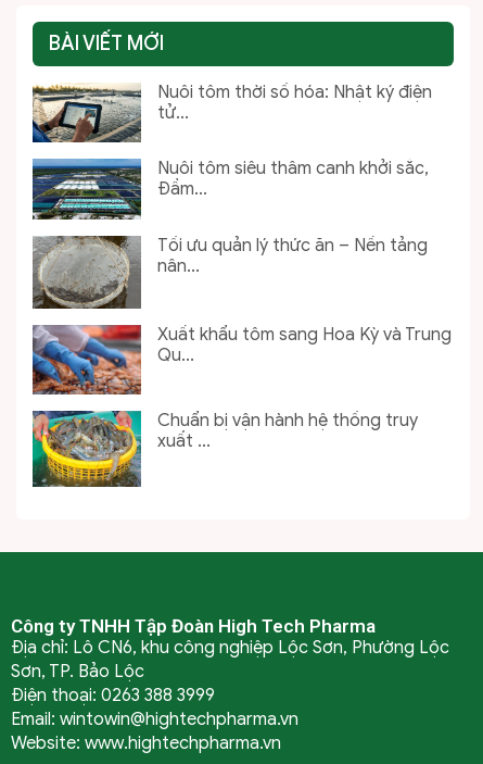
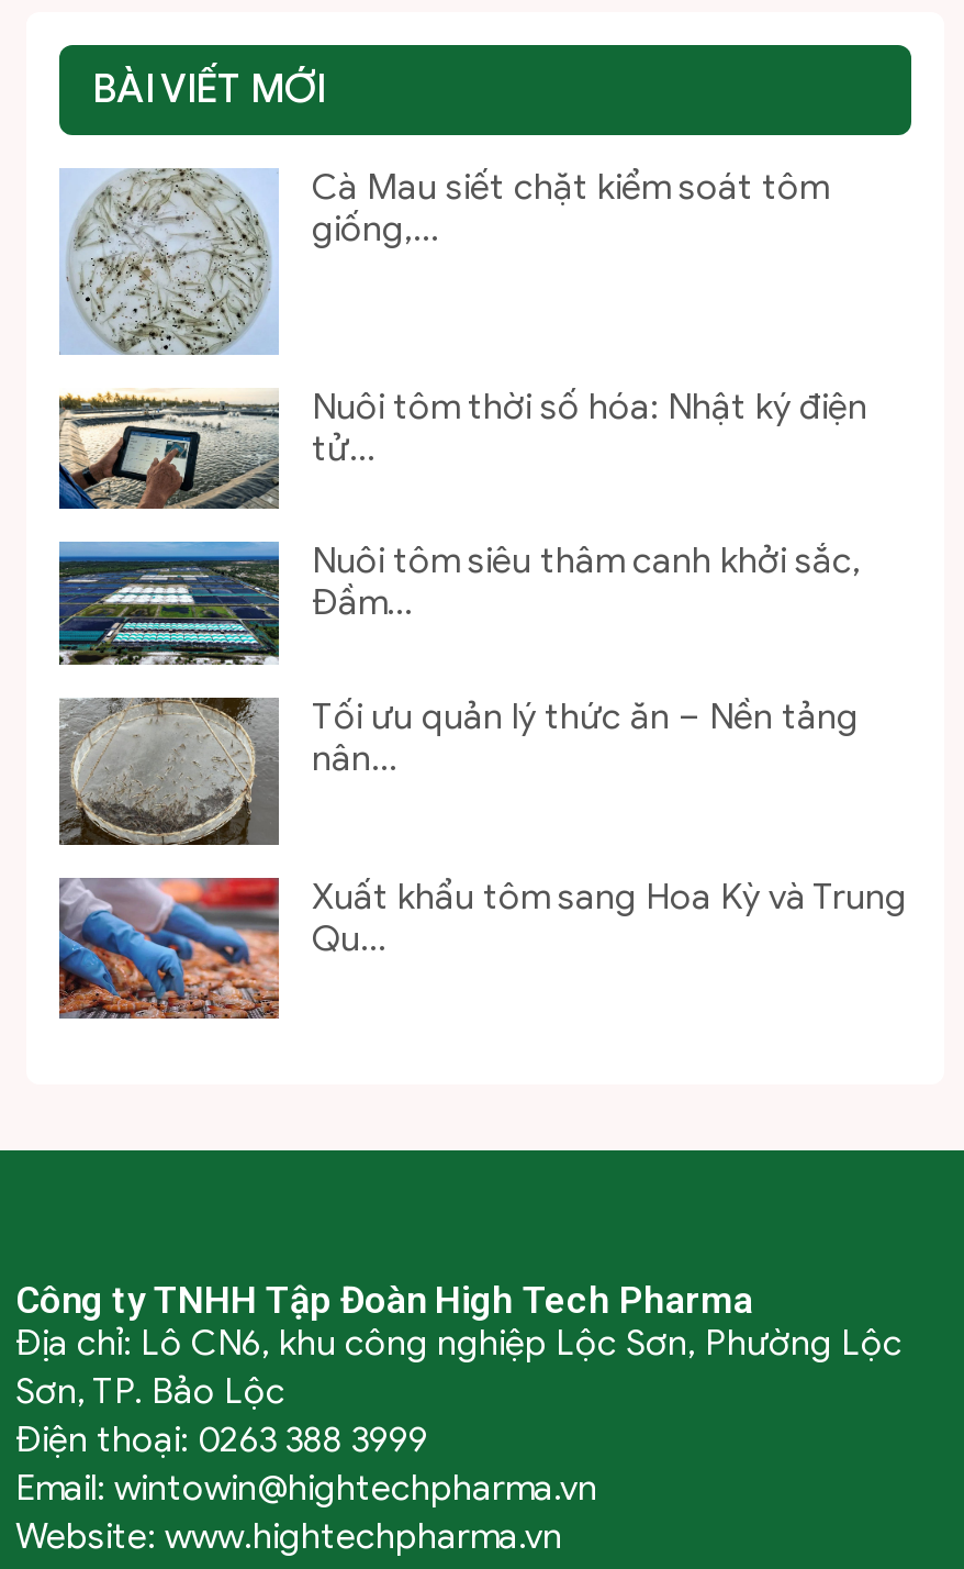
+ [image]
+ Cà Mau siết chặt kiểm soát tôm
+ giống,...

moved down: [image] | Nuôi tôm thời số hóa: Nhật ký điện | tử... | ... | Xuất khẩu tôm sang Hoa Kỳ và Trung | Qu...

- [image]
- Chuẩn bị vận hành hệ thống truy
- xuất ...
